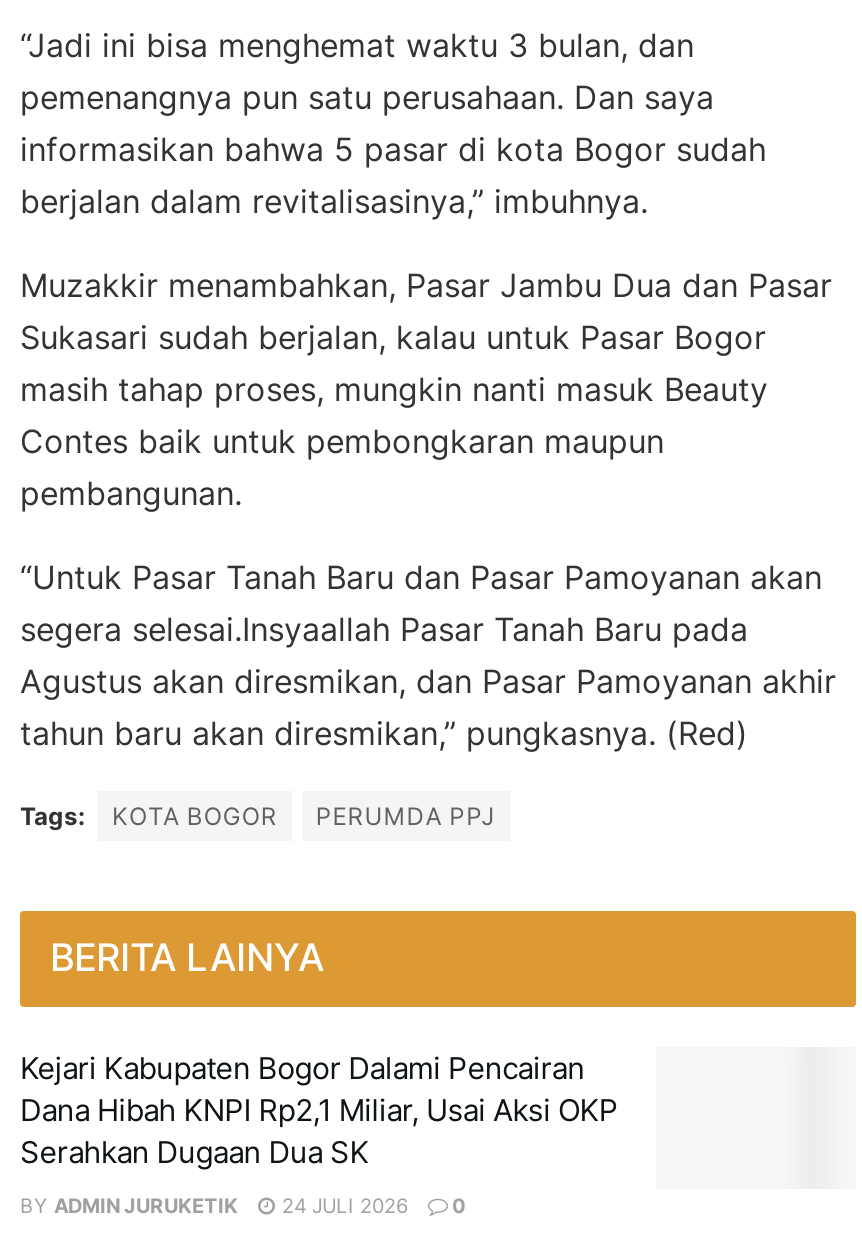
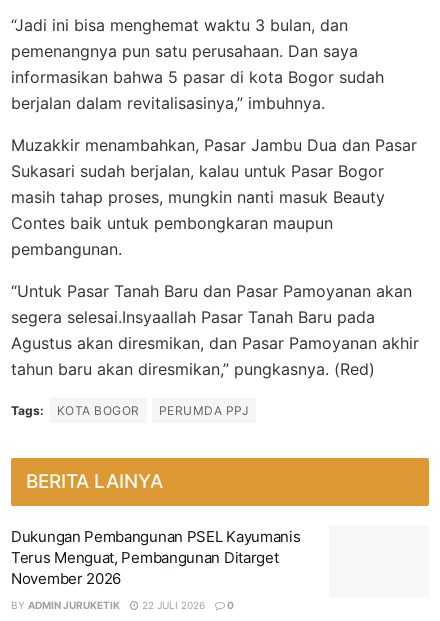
- Kejari Kabupaten Bogor Dalami Pencairan
- Dana Hibah KNPI Rp2,1 Miliar, Usai Aksi OKP
- Serahkan Dugaan Dua SK
+ Dukungan Pembangunan PSEL Kayumanis
+ Terus Menguat, Pembangunan Ditarget
+ November 2026

- BY ADMIN JURUKETIK 24 JULI 2026 0
+ BY ADMIN JURUKETIK 22 JULI 2026 0
